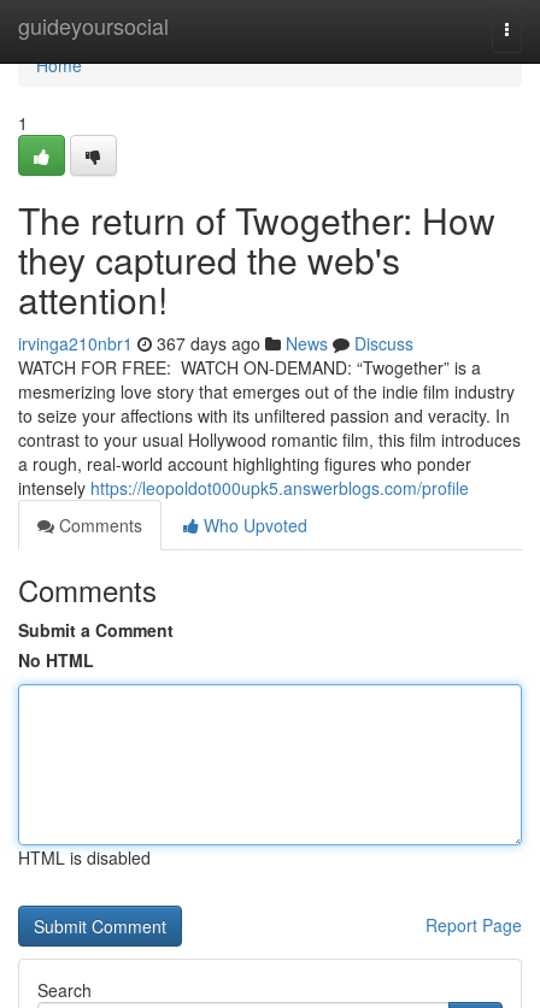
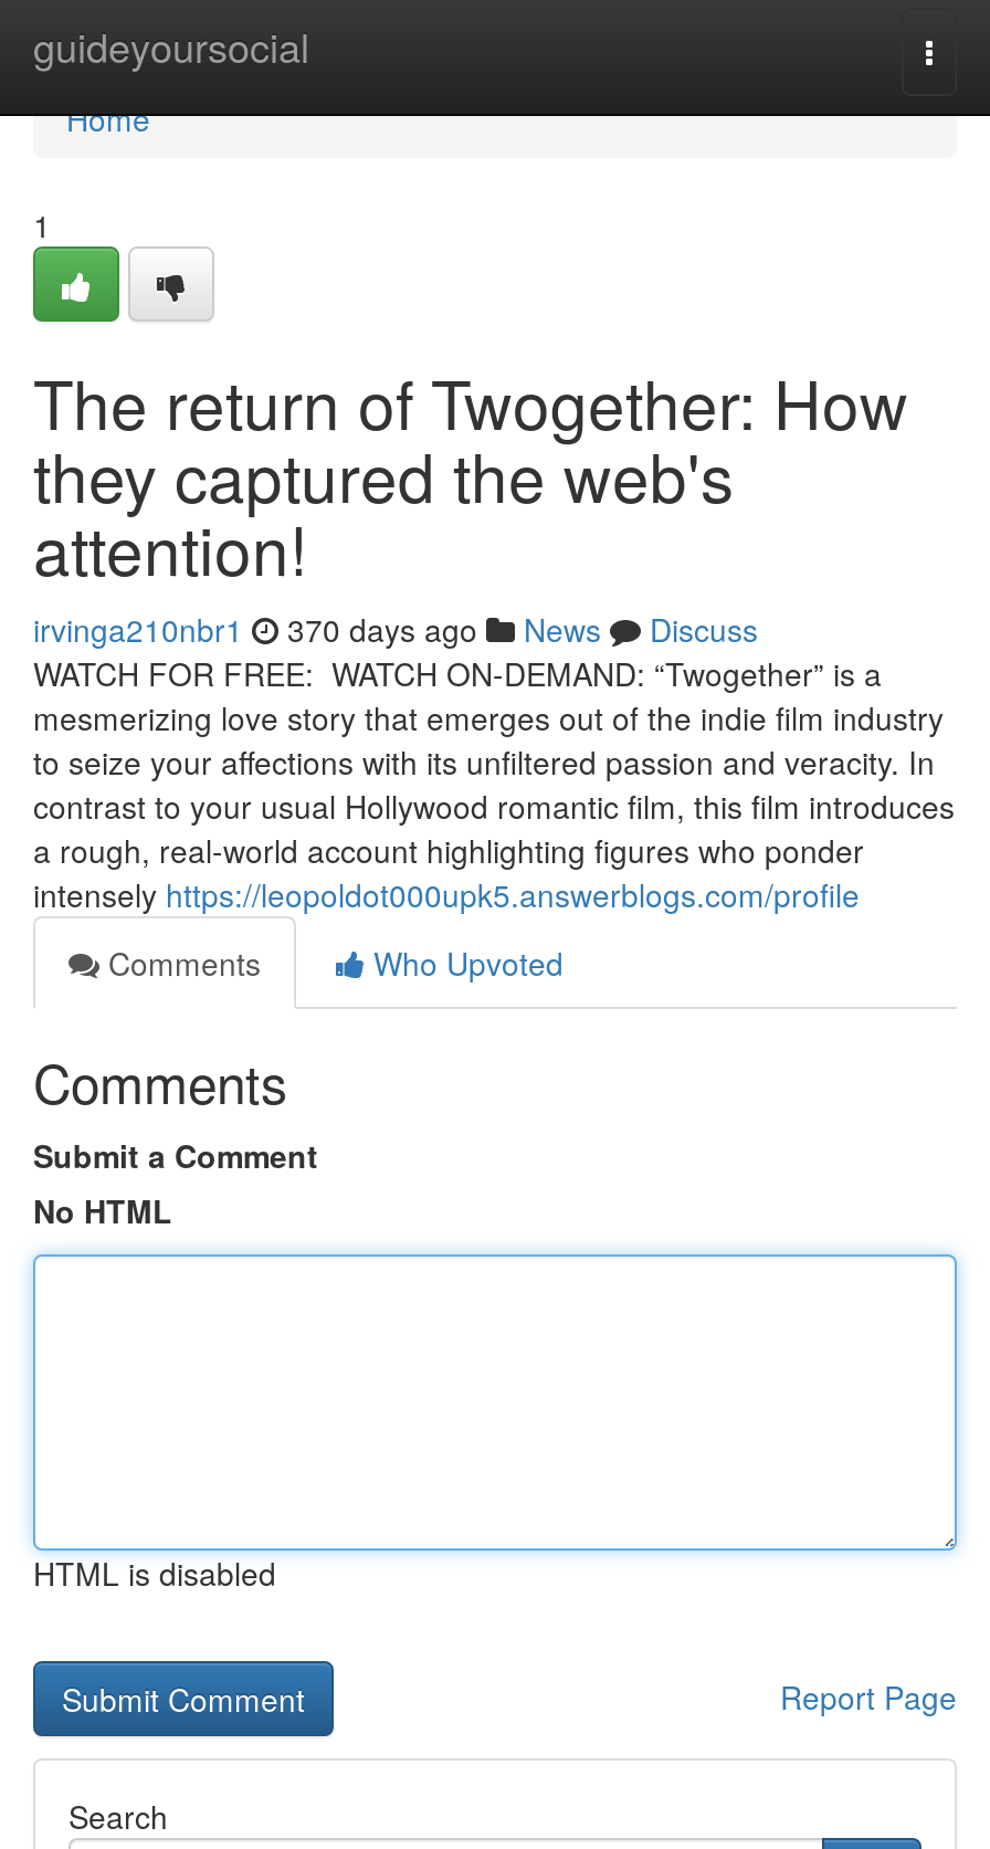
- irvinga210nbr1 367 days ago News Discuss
+ irvinga210nbr1 370 days ago News Discuss
